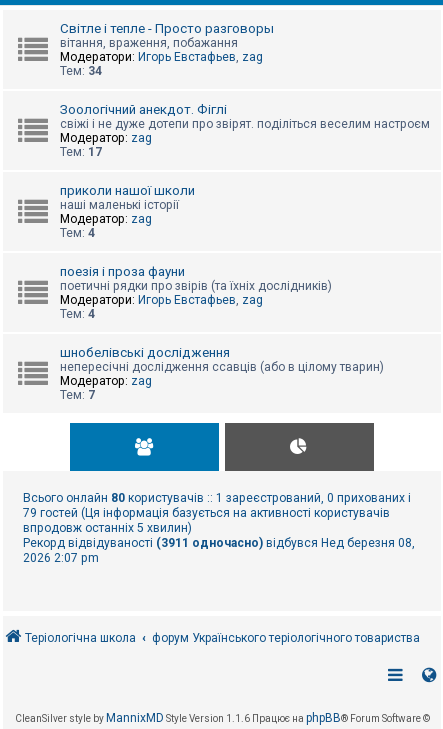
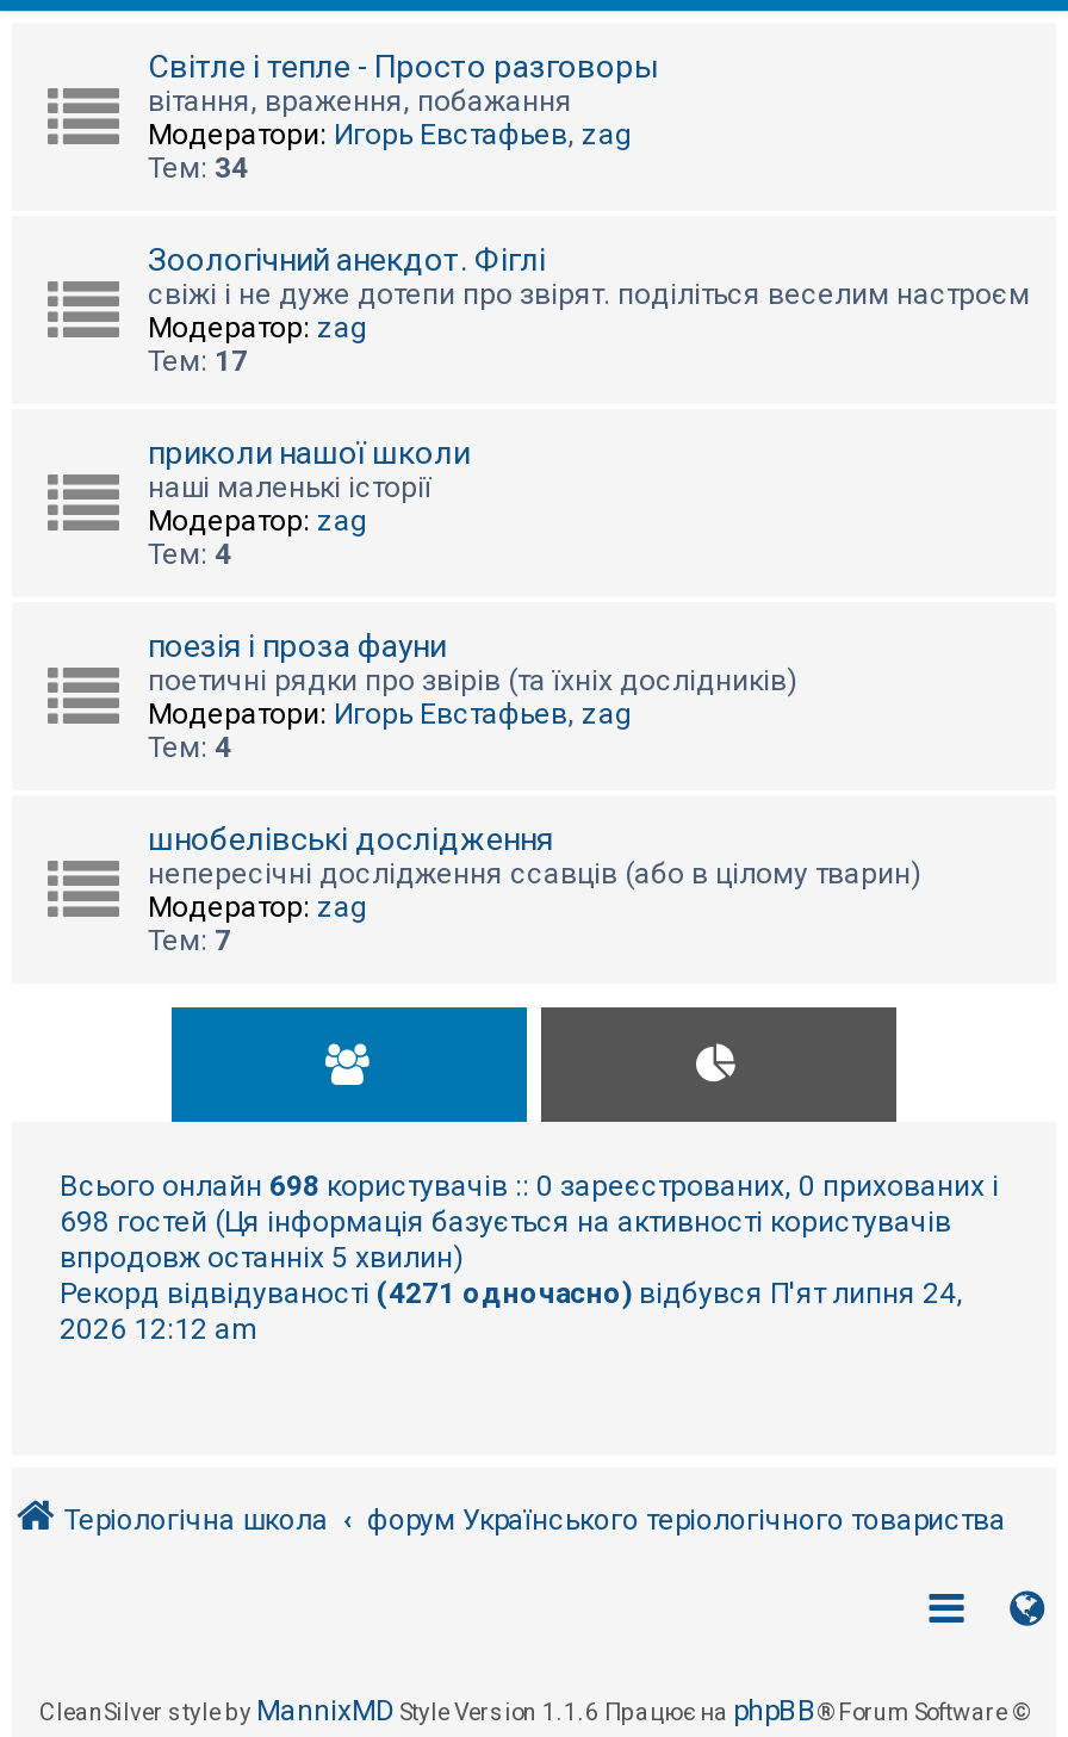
- Всього онлайн 80 користувачів :: 1 зареєстрований, 0 прихованих і
+ Всього онлайн 698 користувачів :: 0 зареєстрованих, 0 прихованих і

- 79 гостей (Ця інформація базується на активності користувачів
+ 698 гостей (Ця інформація базується на активності користувачів

- Рекорд відвідуваності (3911 одночасно) відбувся Нед березня 08,
- 2026 2:07 pm
+ Рекорд відвідуваності (4271 одночасно) відбувся П'ят липня 24,
+ 2026 12:12 am
